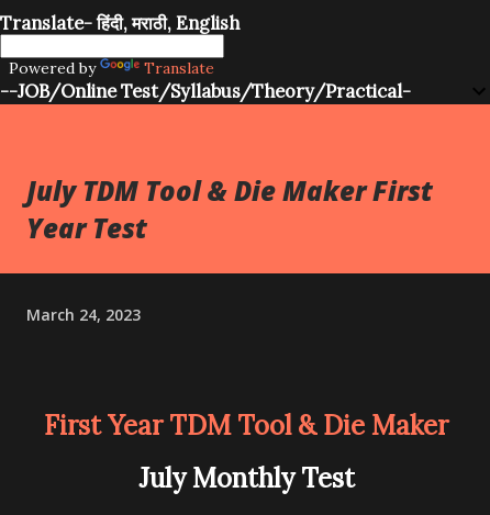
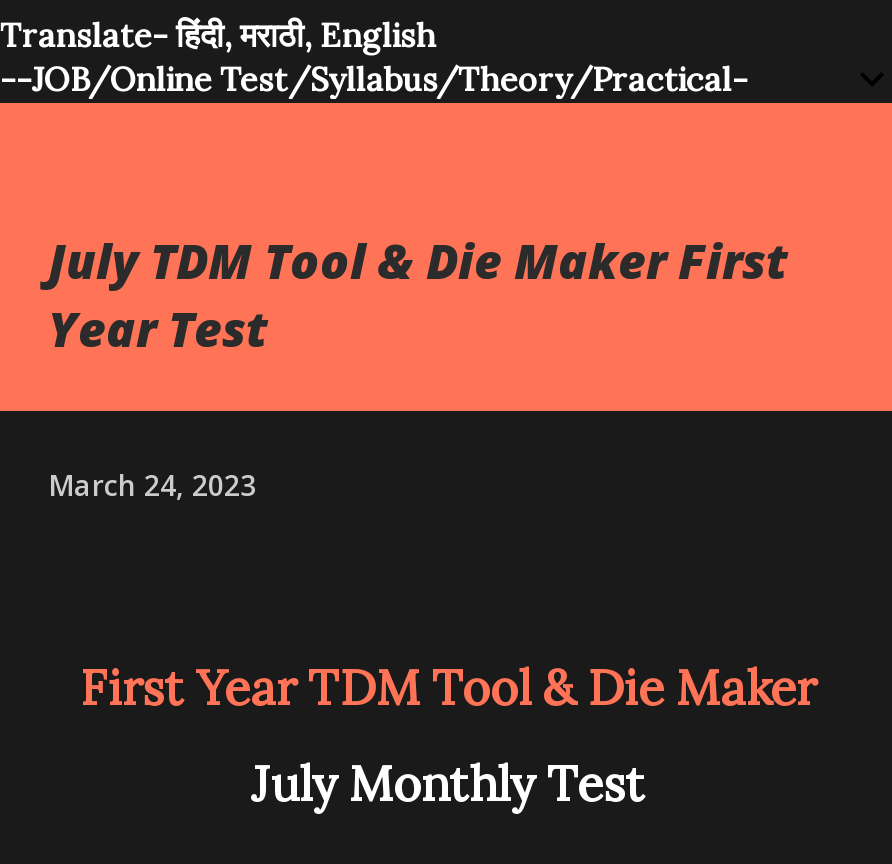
- Powered by
- Translate
